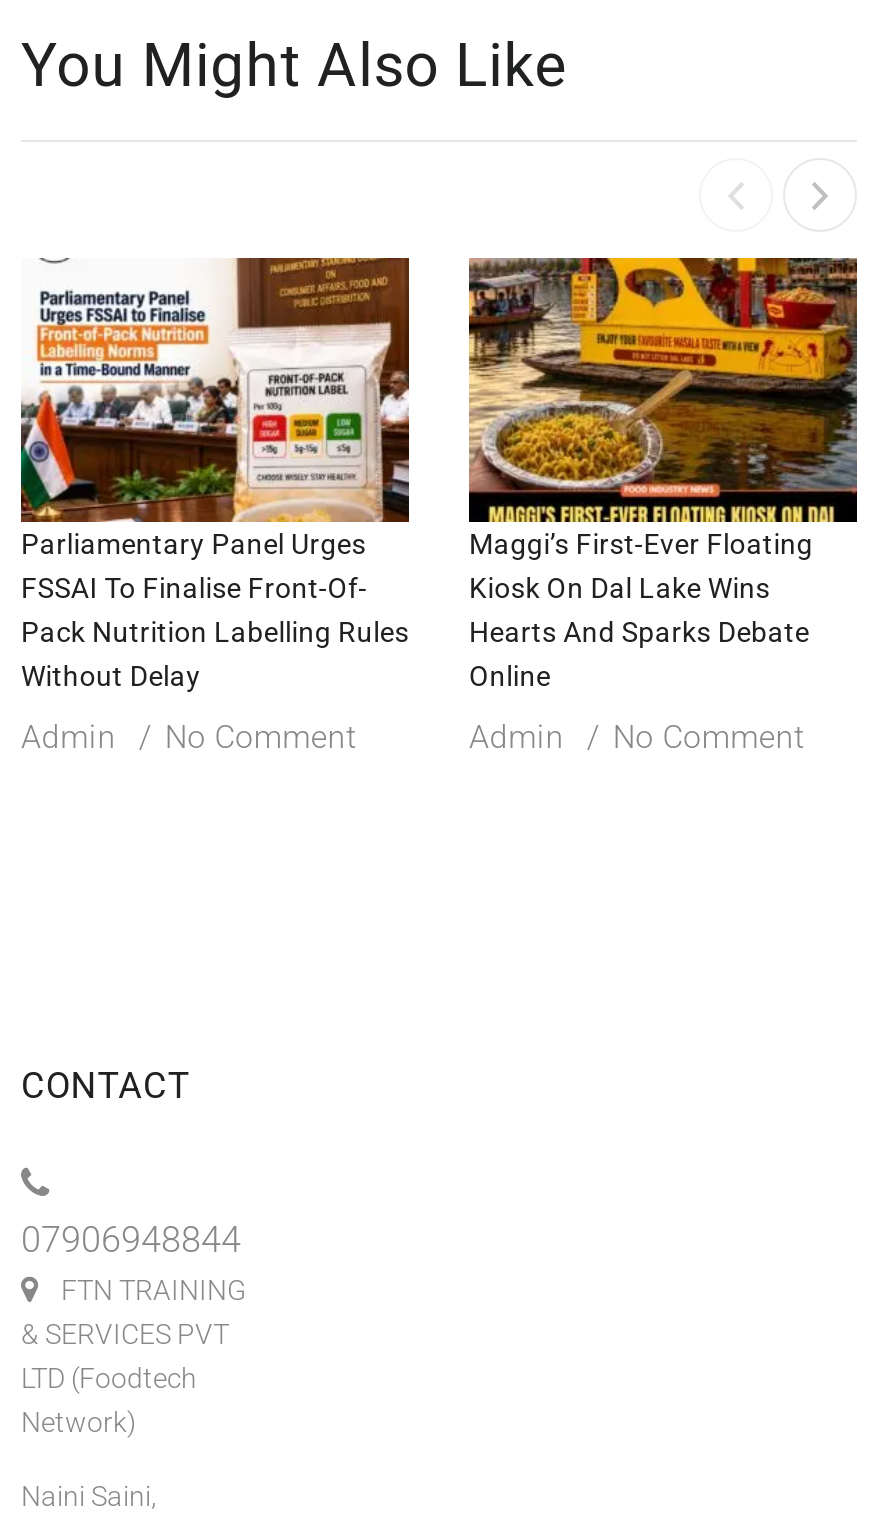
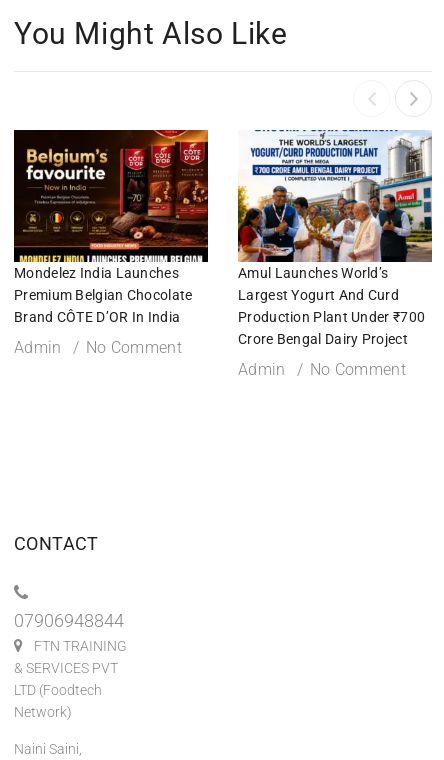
- [image]
- Parliamentary Panel Urges
- FSSAI To Finalise Front-Of-
- Pack Nutrition Labelling Rules
- Without Delay
+ [image]
+ Mondelez India Launches
+ Premium Belgian Chocolate
+ Brand CÔTE D’OR In India

- [image]
- Maggi’s First-Ever Floating
- Kiosk On Dal Lake Wins
- Hearts And Sparks Debate
- Online
+ [image]
+ Amul Launches World’s
+ Largest Yogurt And Curd
+ Production Plant Under ₹700
+ Crore Bengal Dairy Project

moved up: Admin | No Comment
